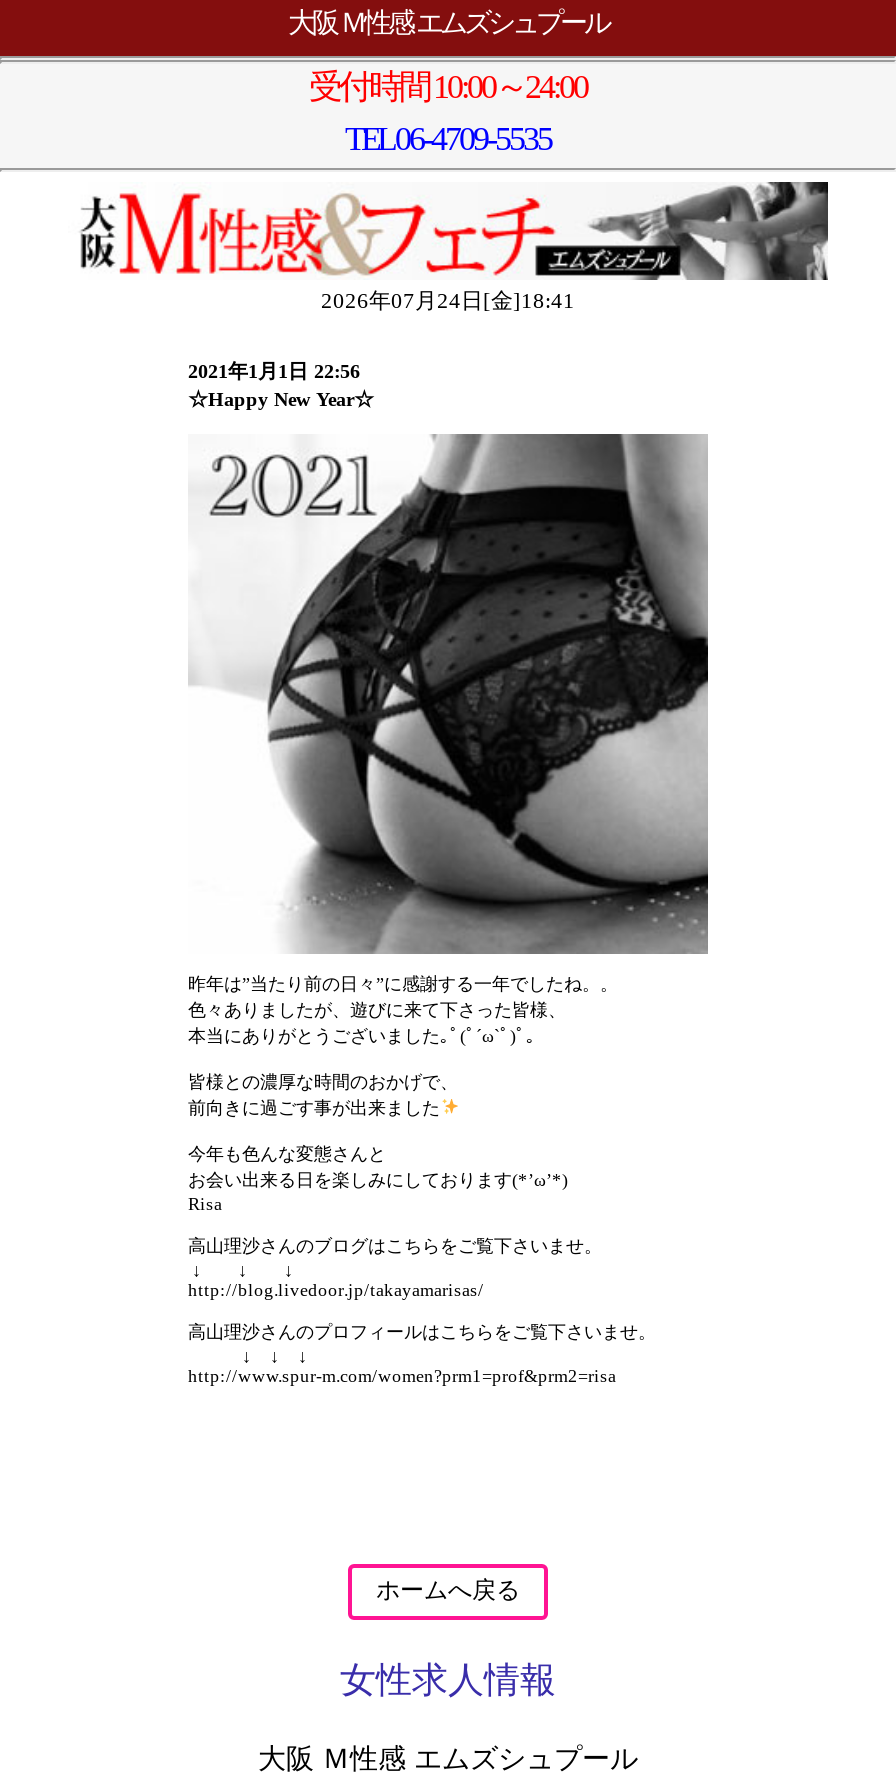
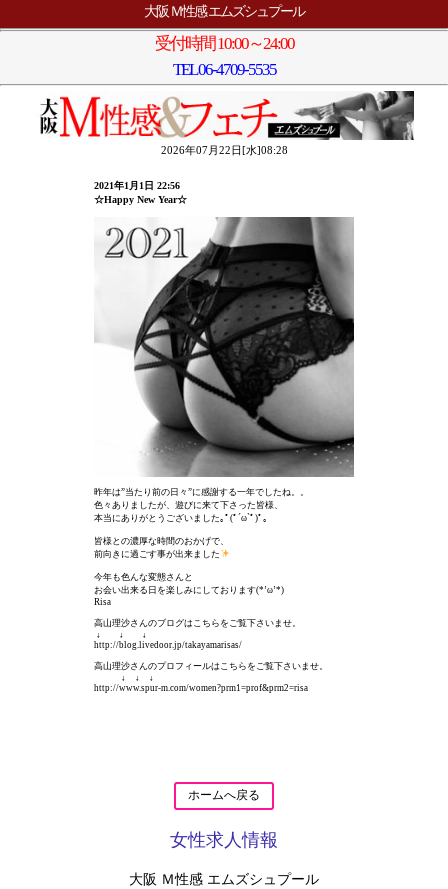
- 2026年07月24日[金]18:41
+ 2026年07月22日[水]08:28
